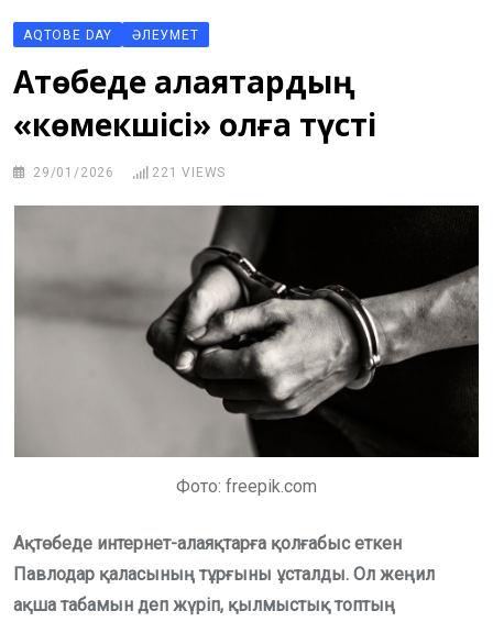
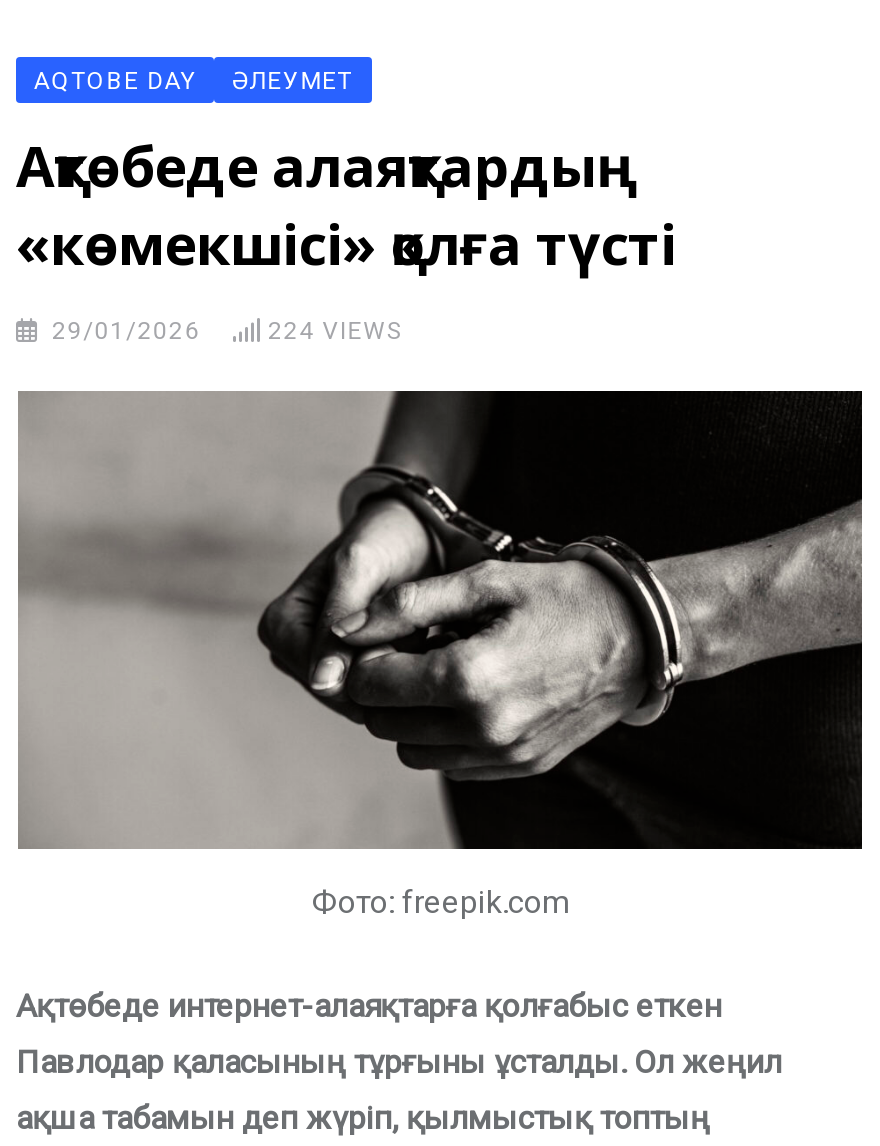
- 221 VIEWS
+ 224 VIEWS
